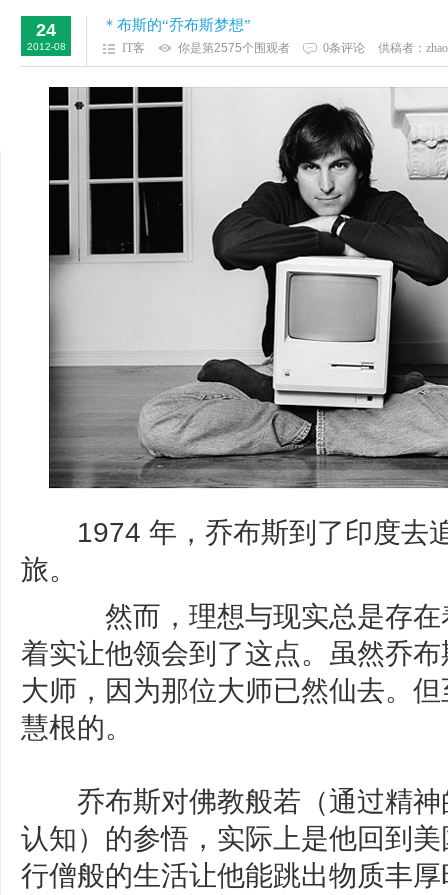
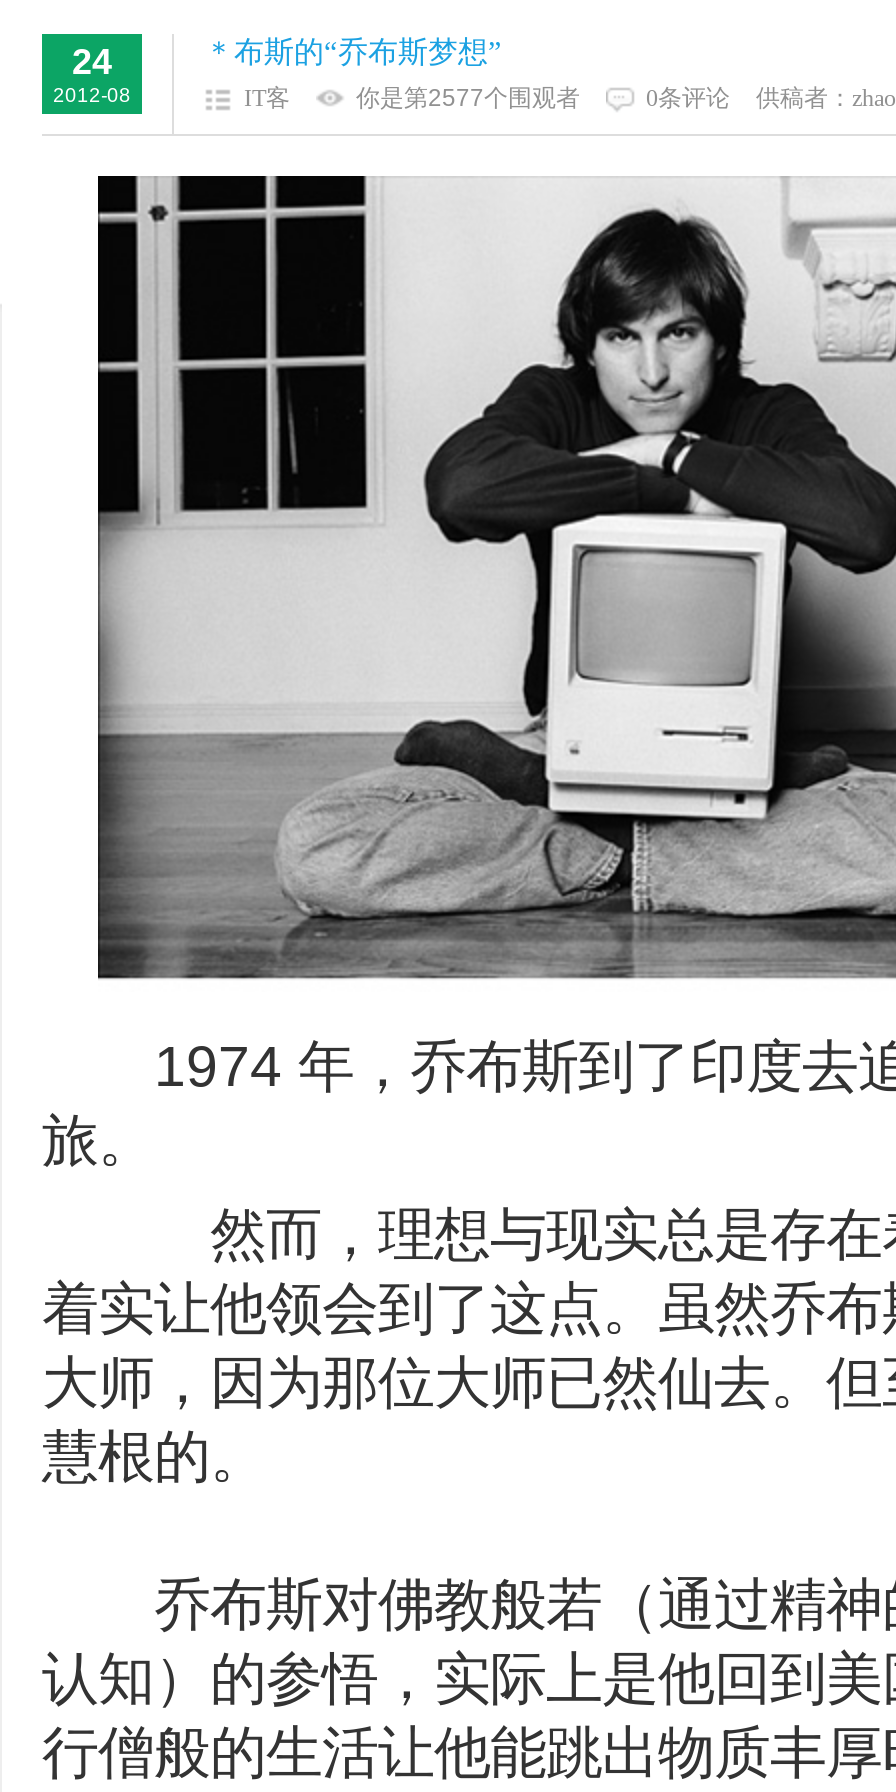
- 你是第2575个围观者
+ 你是第2577个围观者
